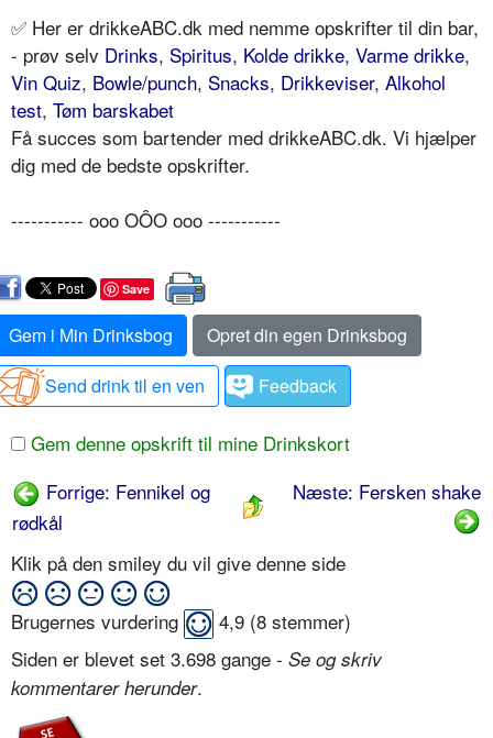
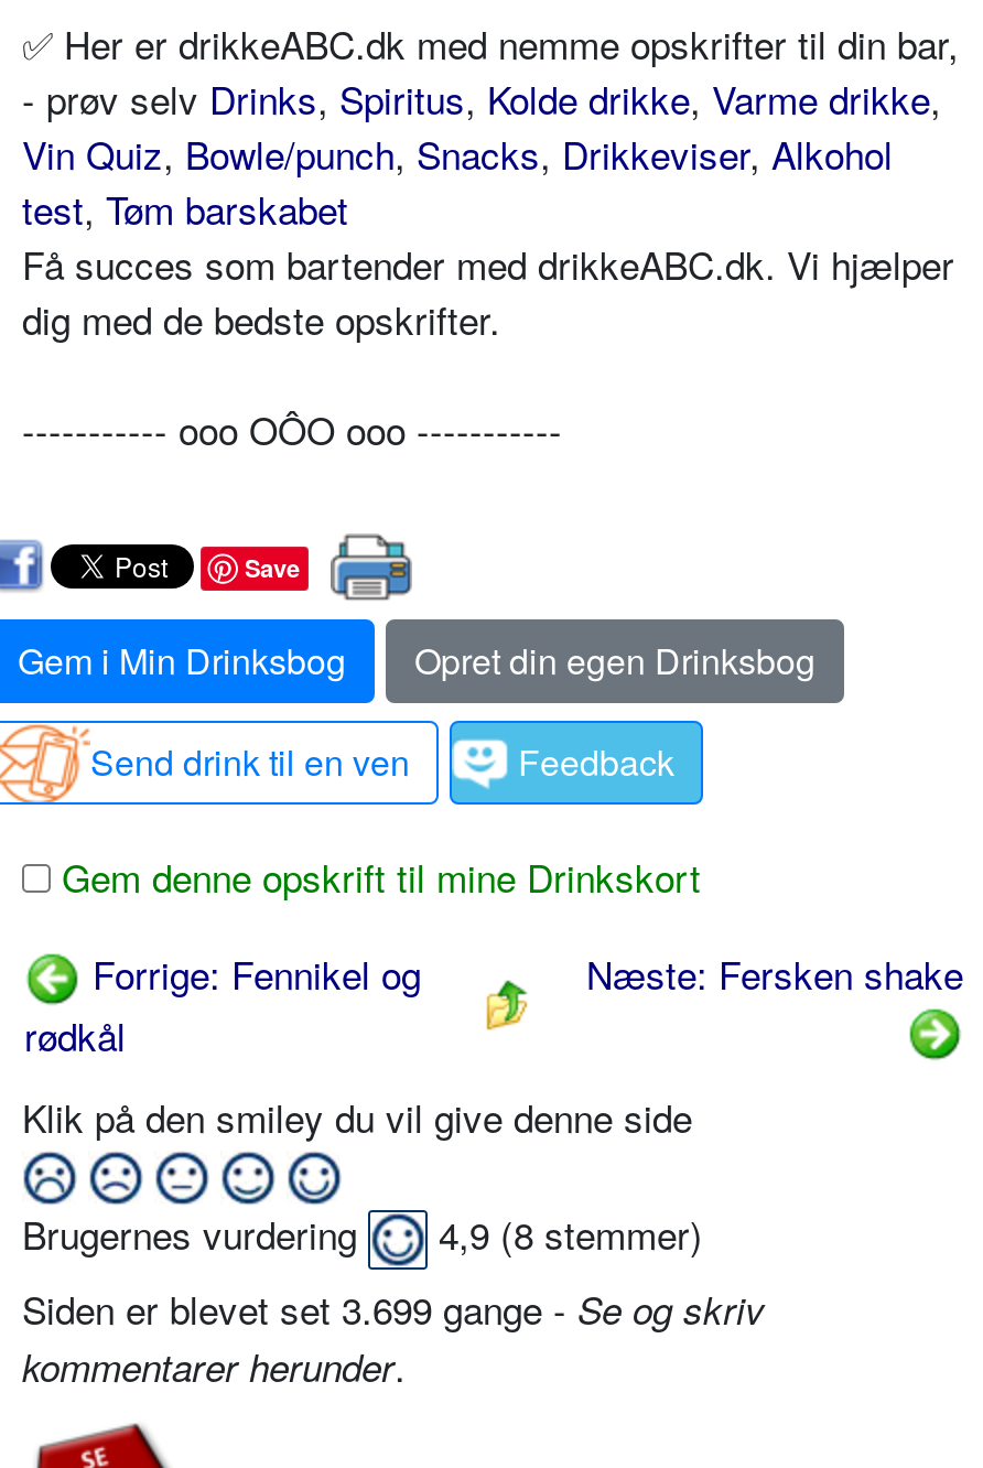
- Siden er blevet set 3.698 gange - Se og skriv
+ Siden er blevet set 3.699 gange - Se og skriv
